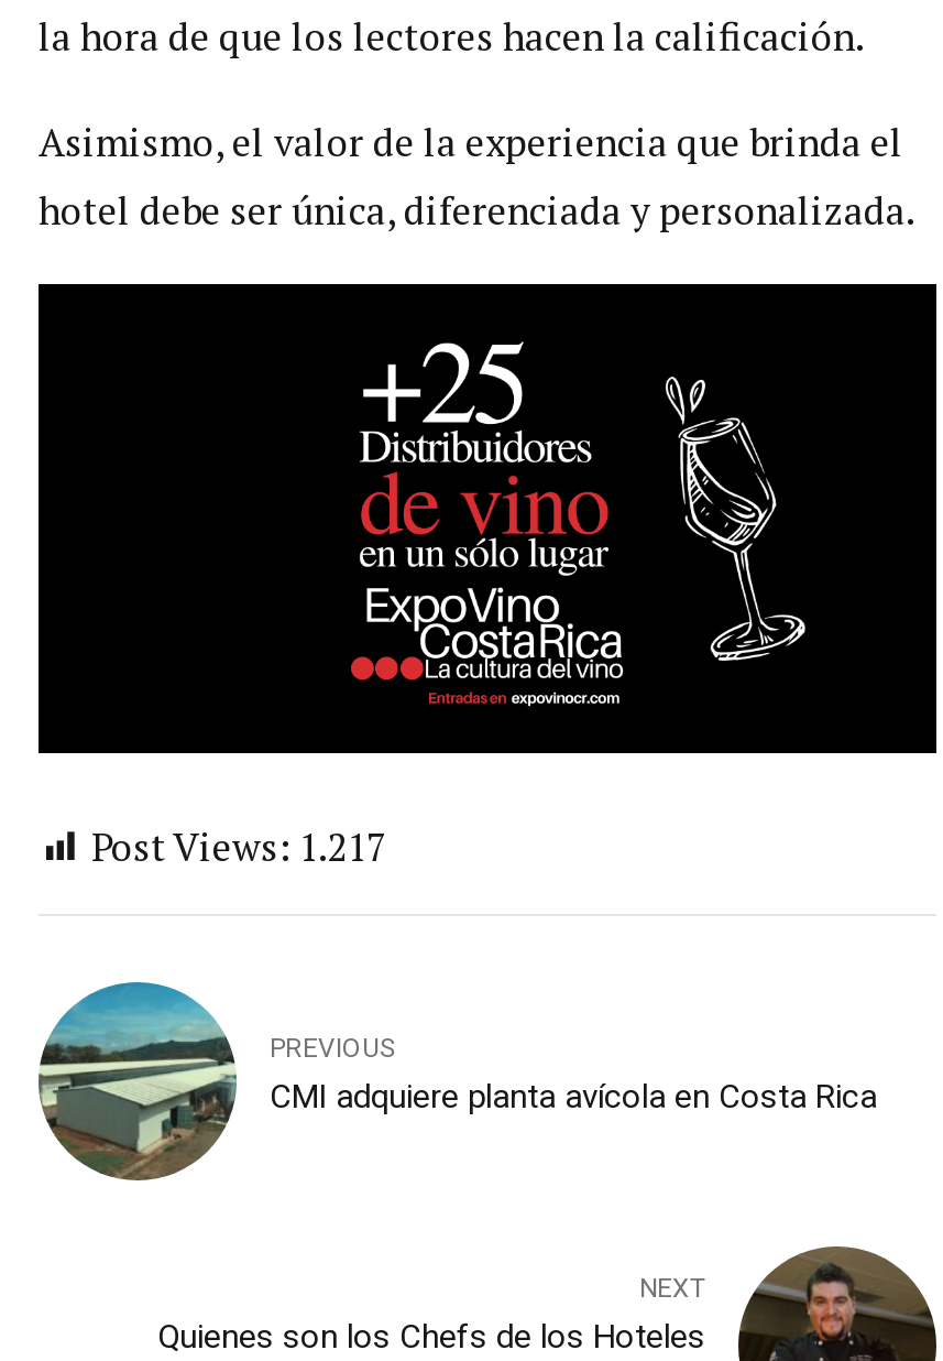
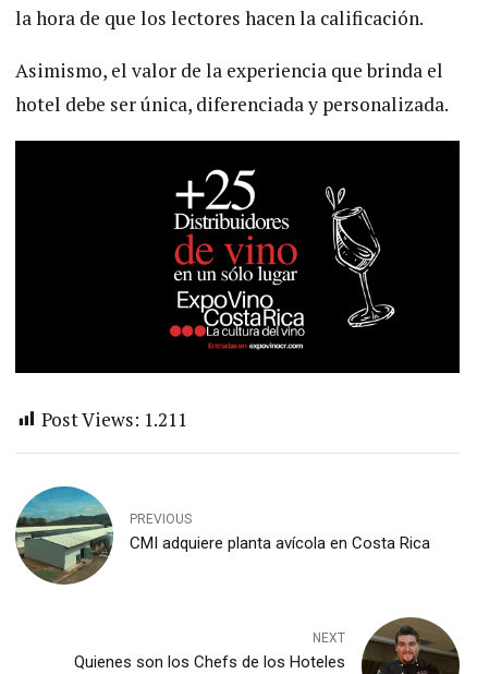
- Post Views: 1.217
+ Post Views: 1.211
